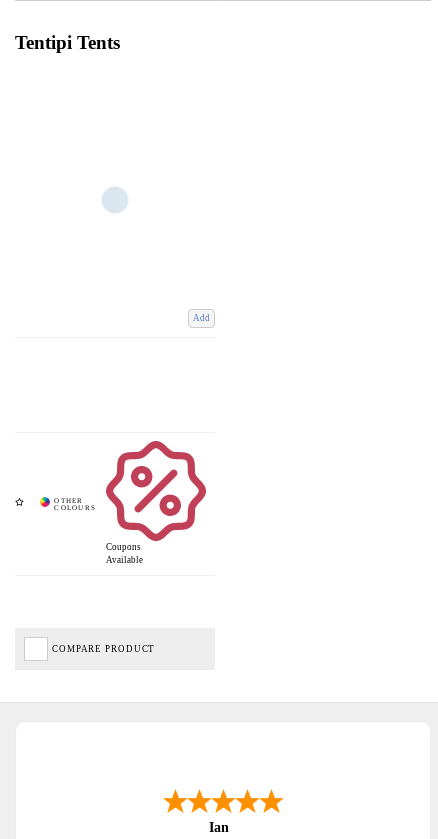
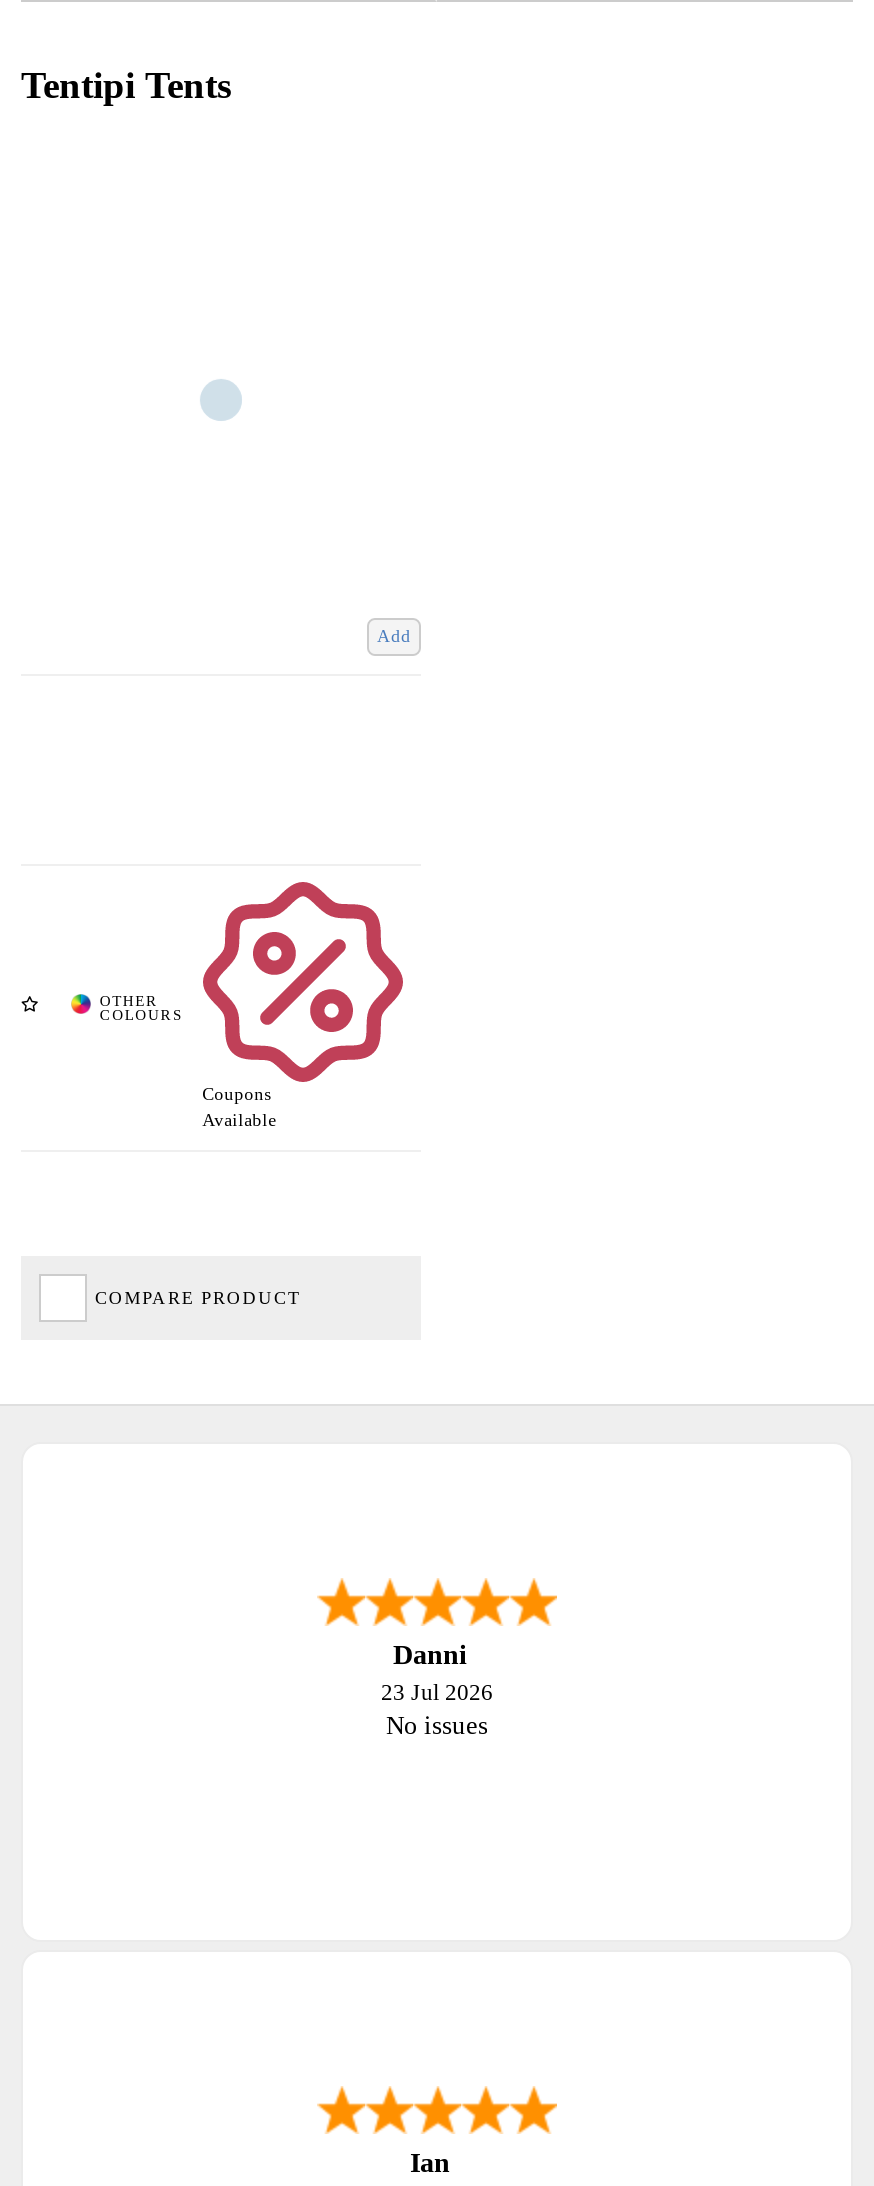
+ Danni
+ 23 Jul 2026
+ No issues
